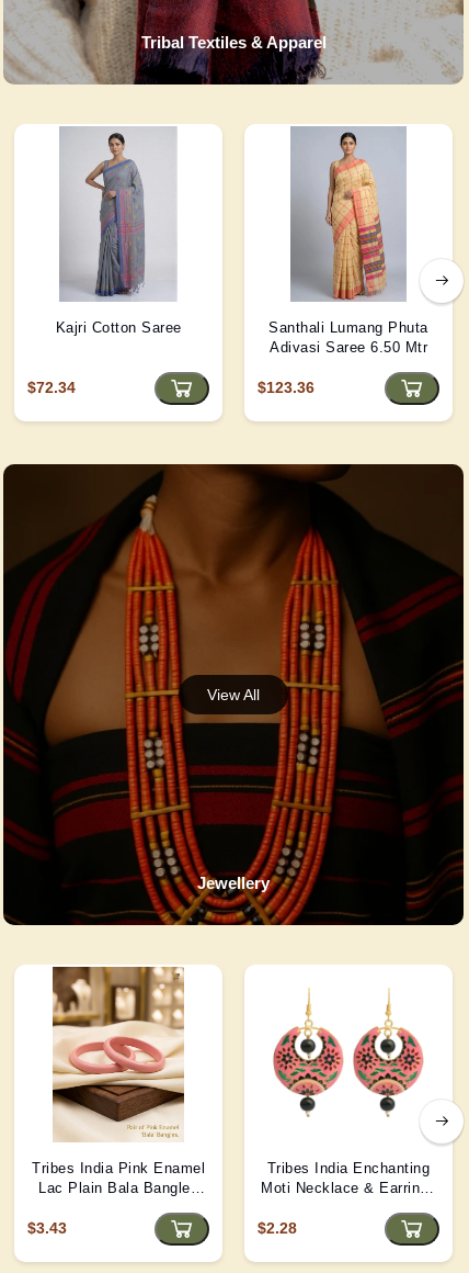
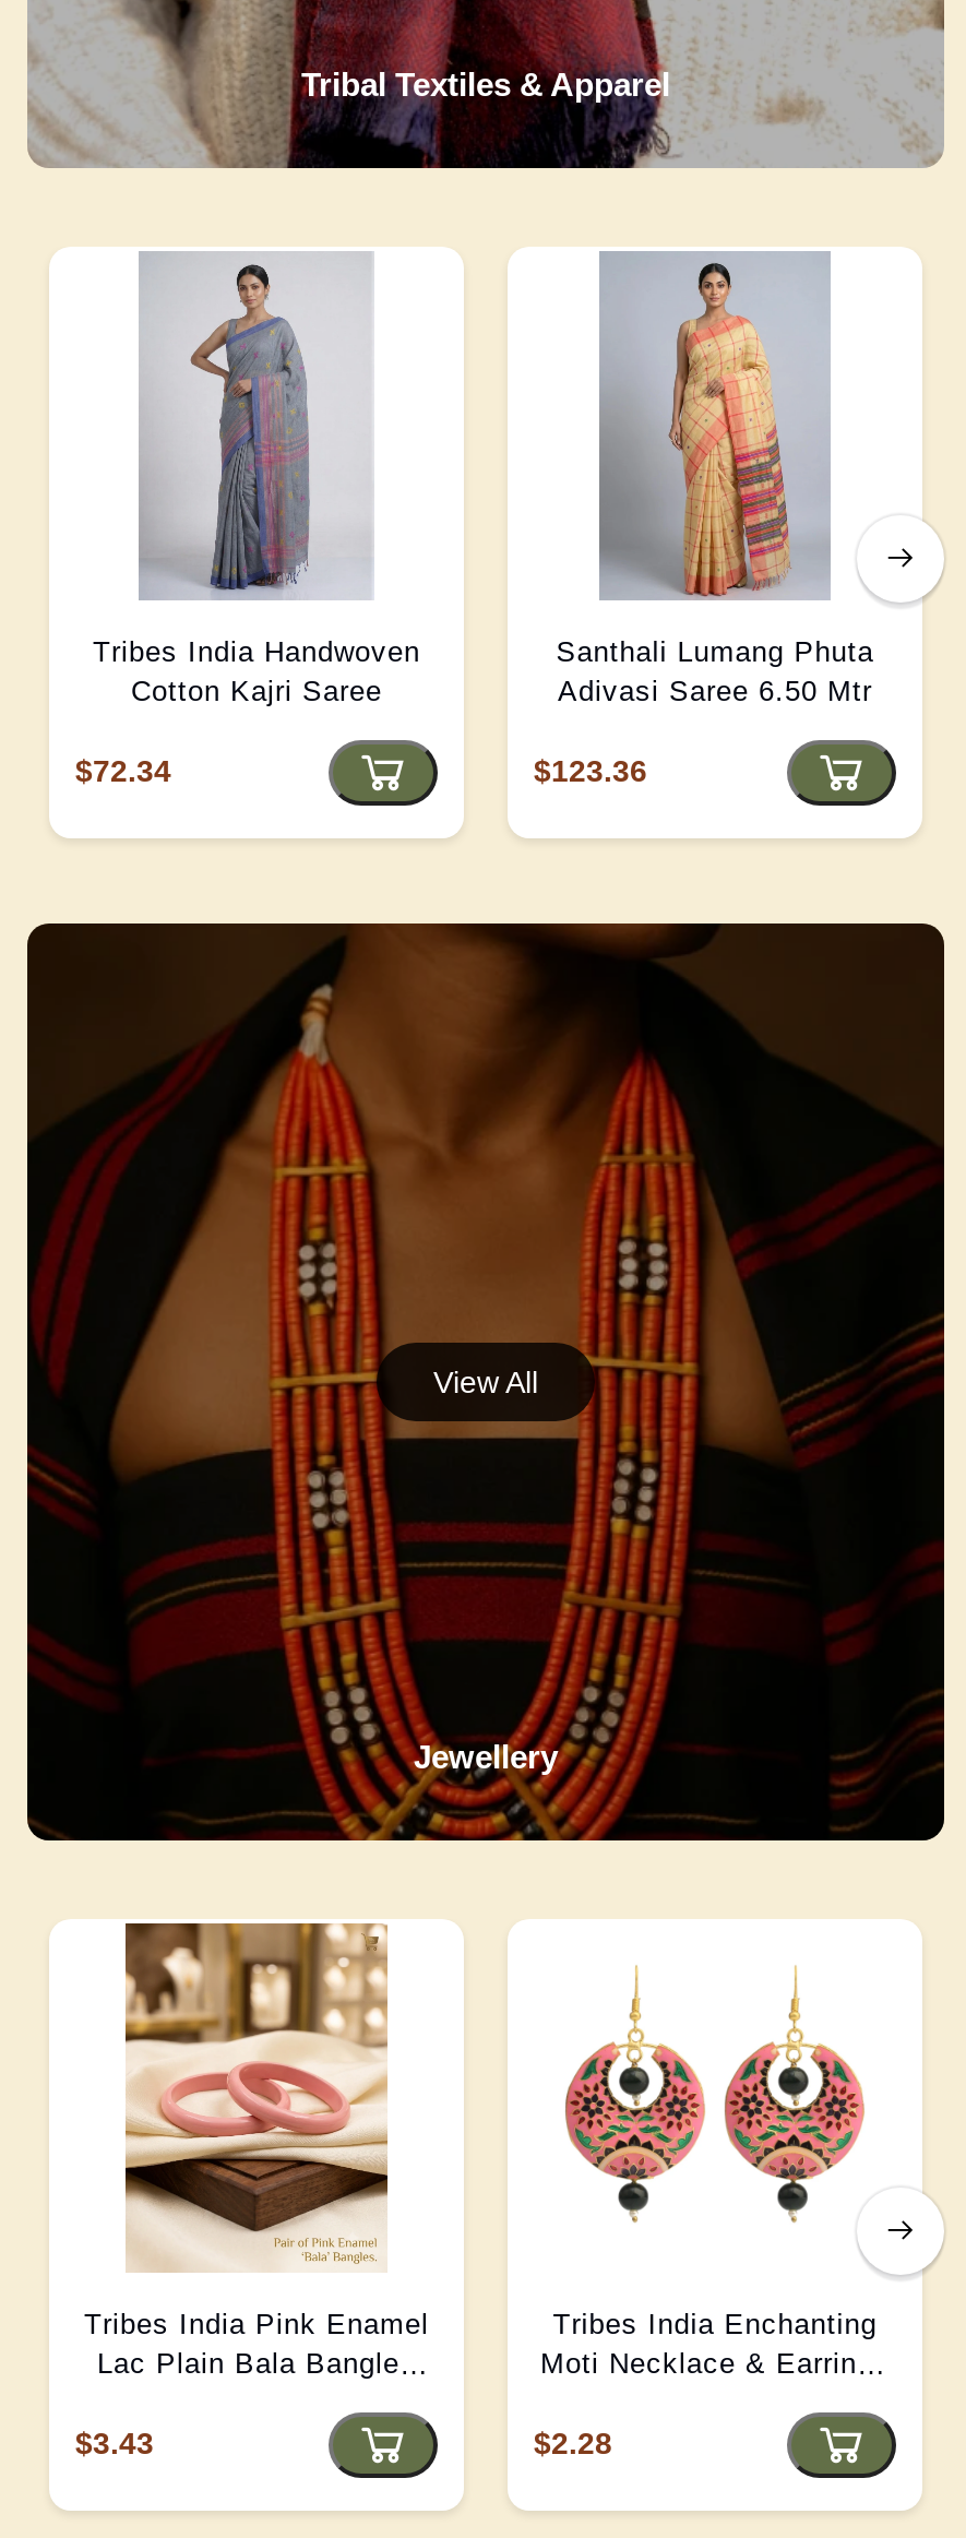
- Kajri Cotton Saree
+ Tribes India Handwoven
+ Cotton Kajri Saree
